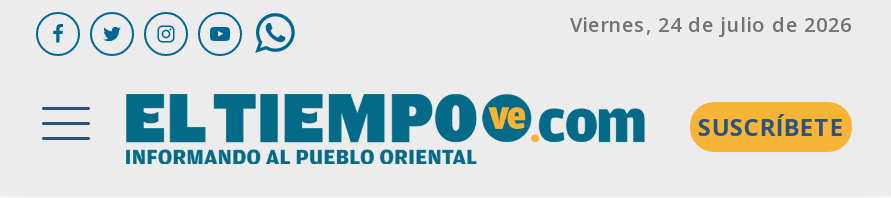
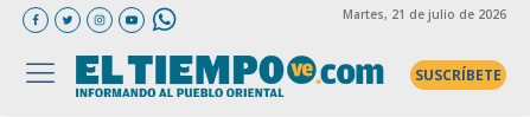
- Viernes, 24 de julio de 2026
+ Martes, 21 de julio de 2026
